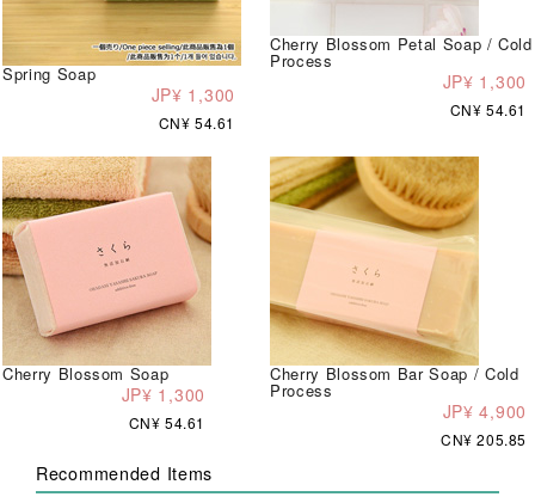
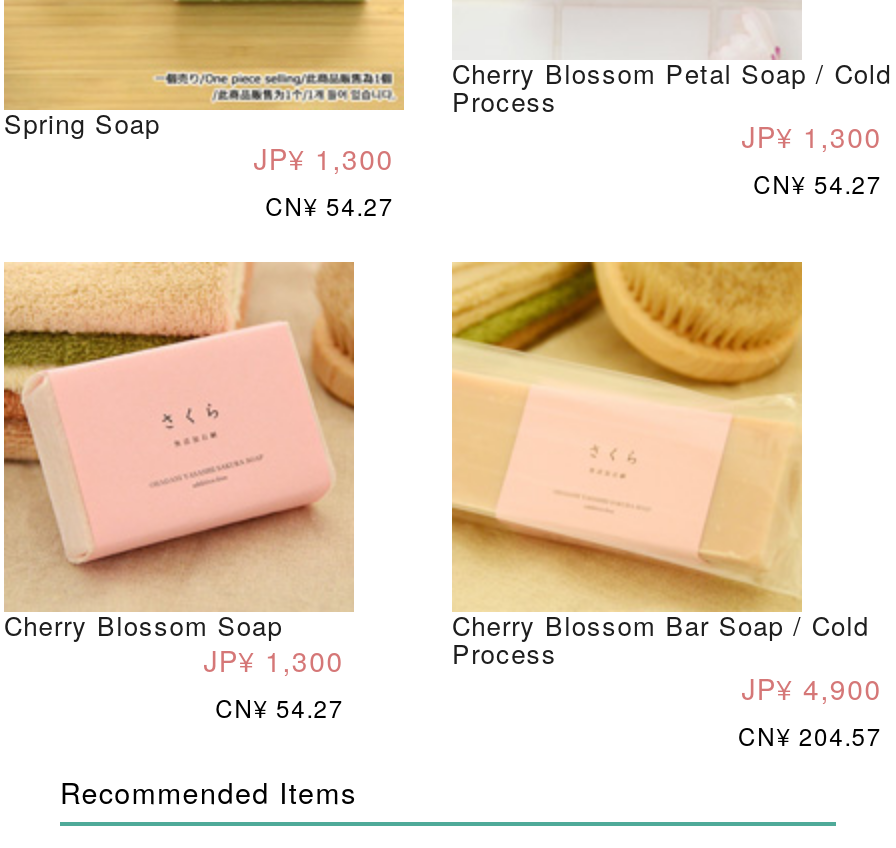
- CN¥ 54.61
+ CN¥ 54.27

- CN¥ 54.61
+ CN¥ 54.27

- CN¥ 54.61
+ CN¥ 54.27

- CN¥ 205.85
+ CN¥ 204.57
